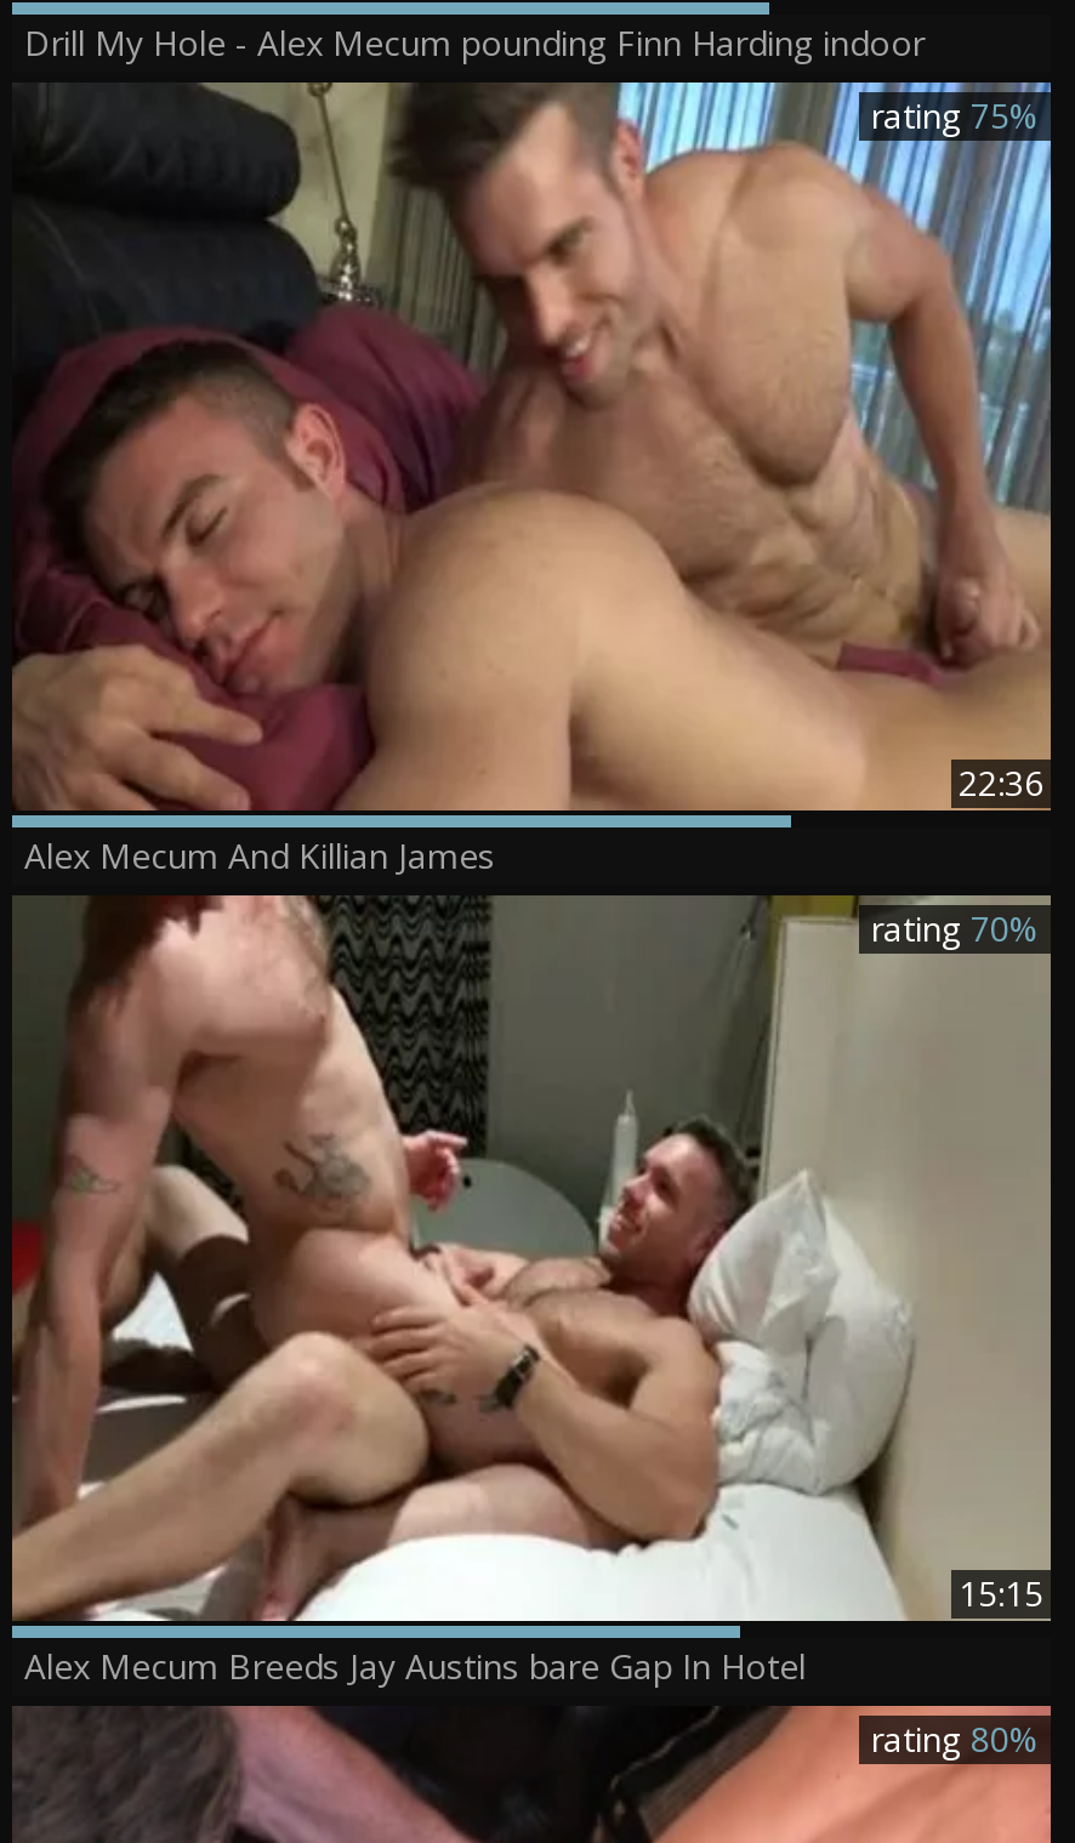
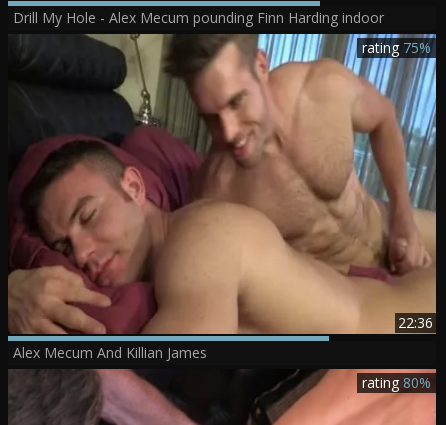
- [image]
- 15:15

- rating70%

- Alex Mecum Breeds Jay Austins bare Gap In Hotel
